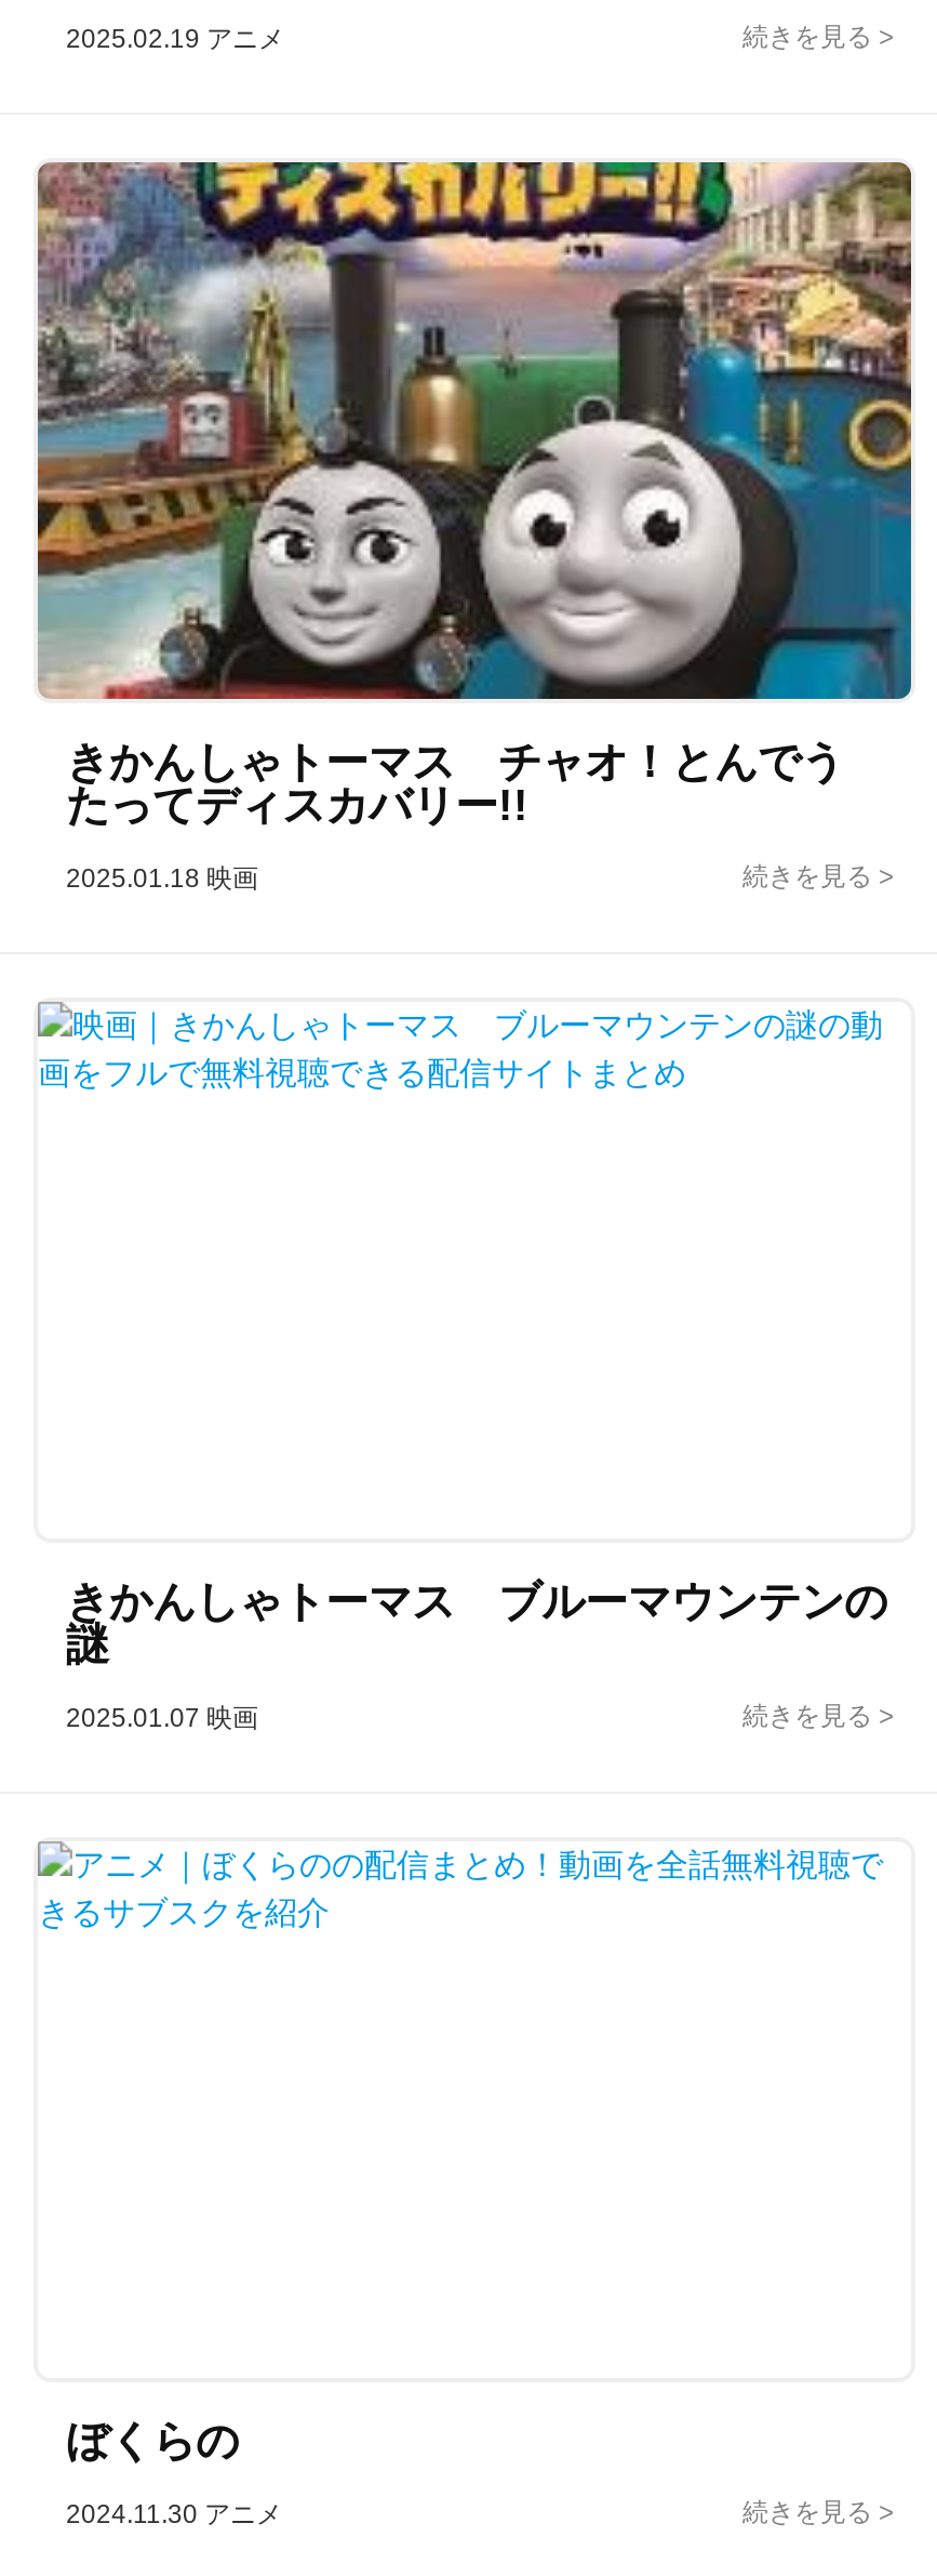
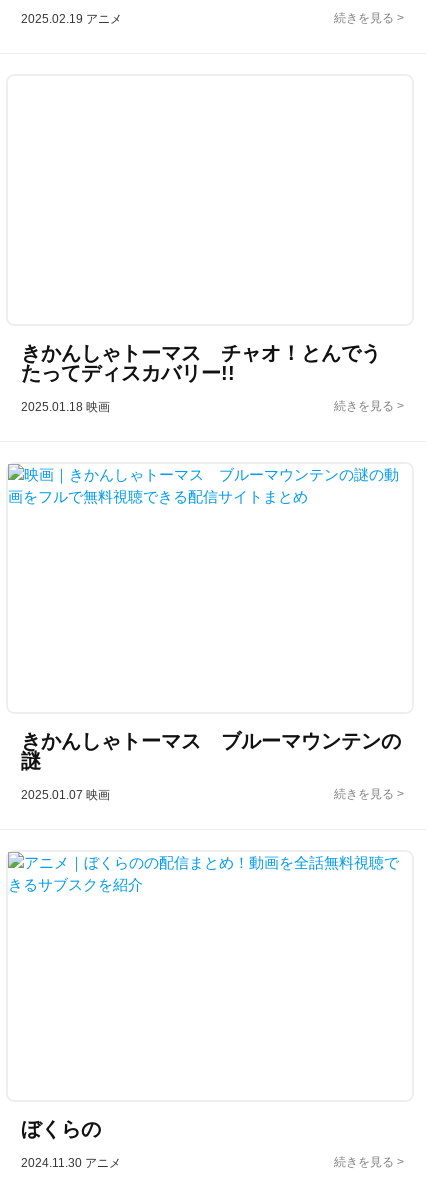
- [image]
